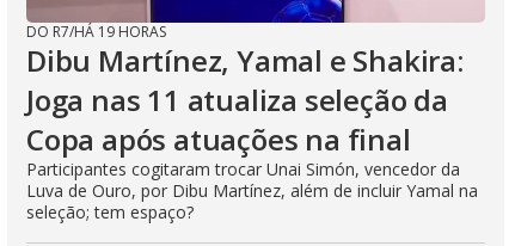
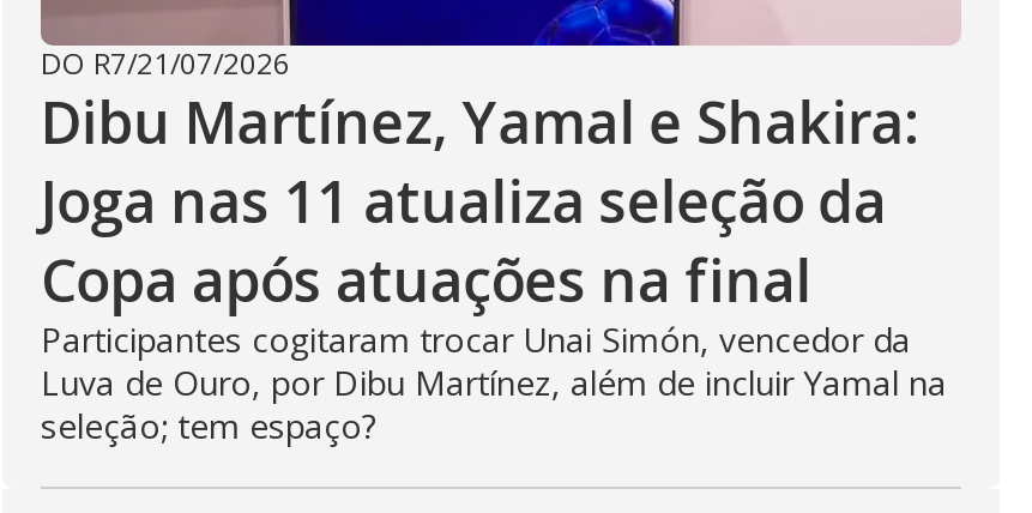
- DO R7/HÁ 19 HORAS
+ DO R7/21/07/2026
